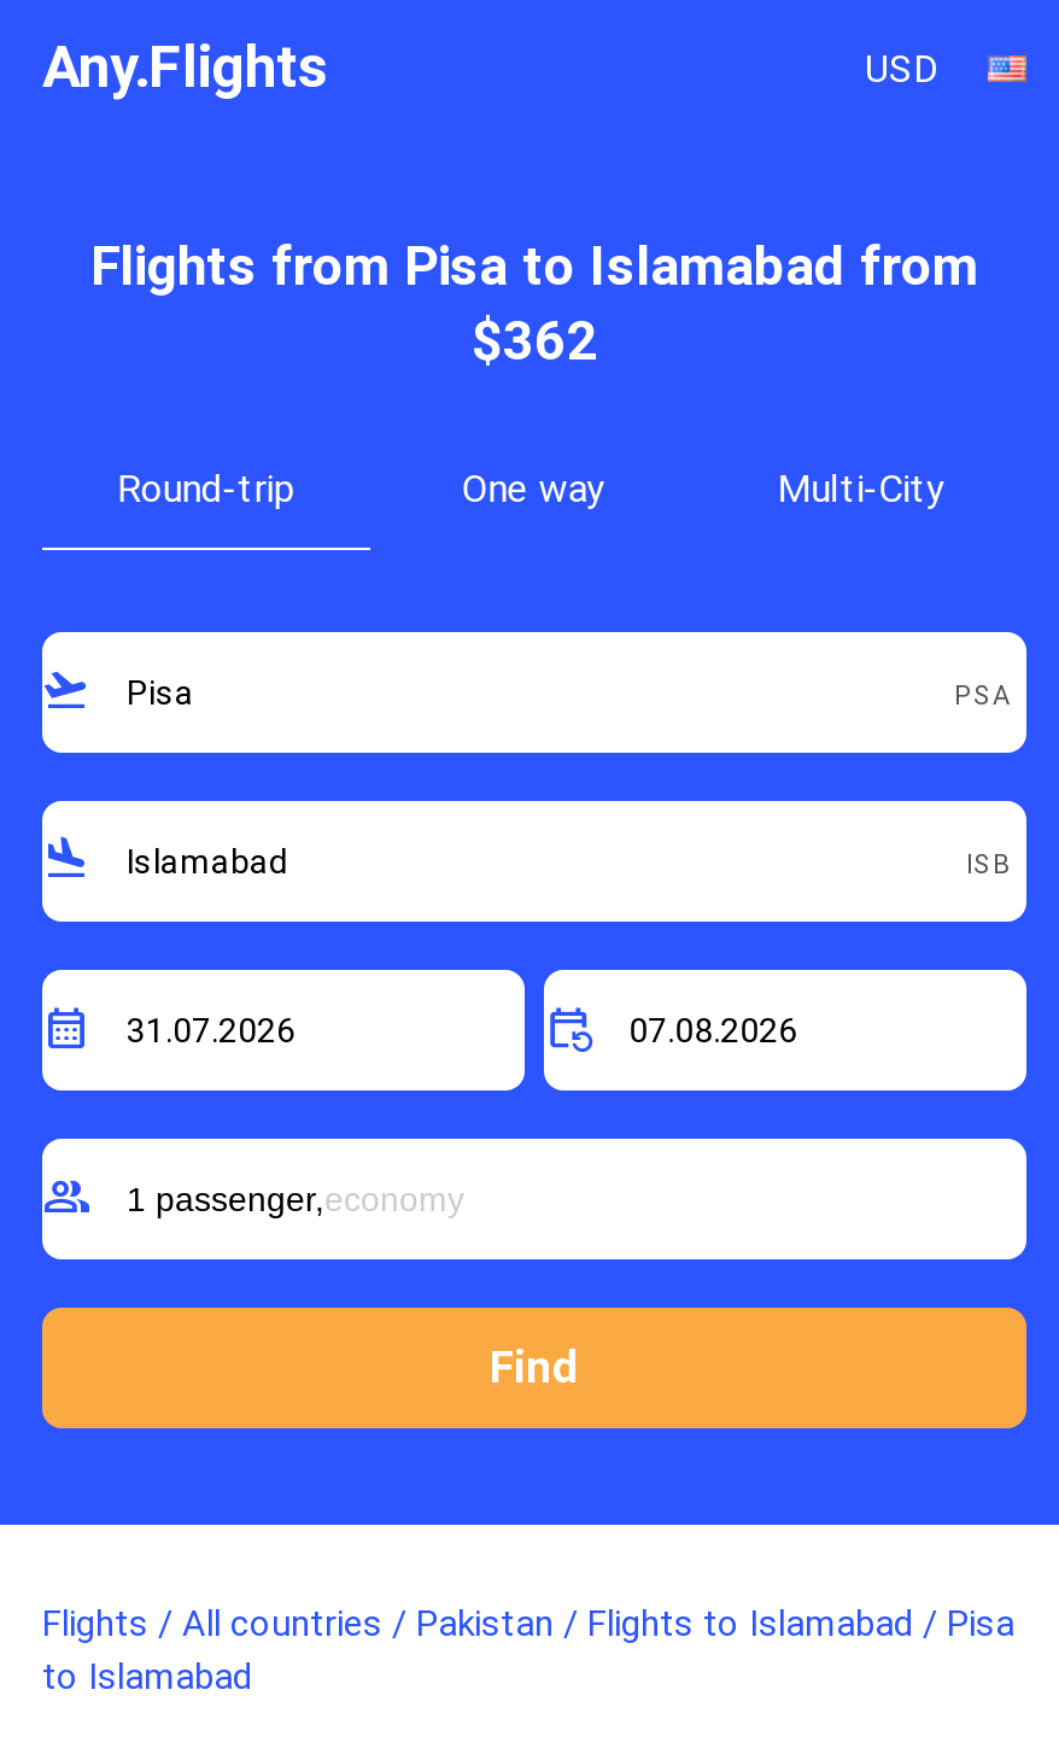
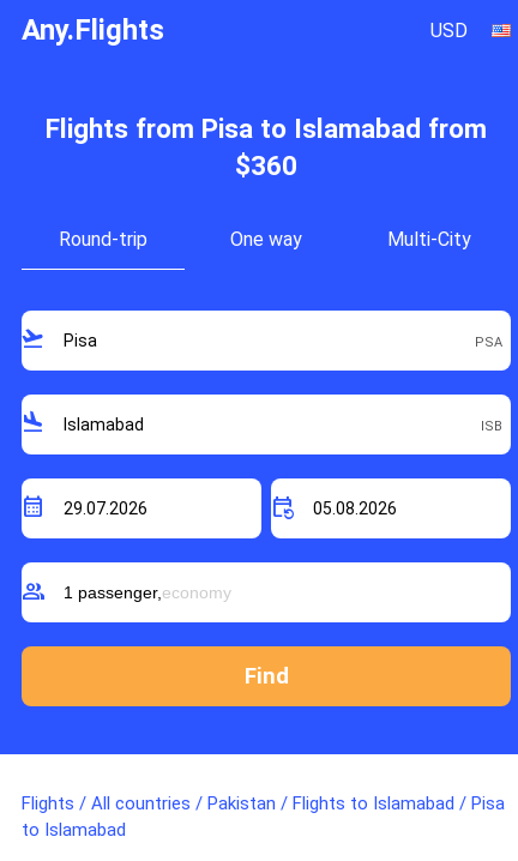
- $362
+ $360
